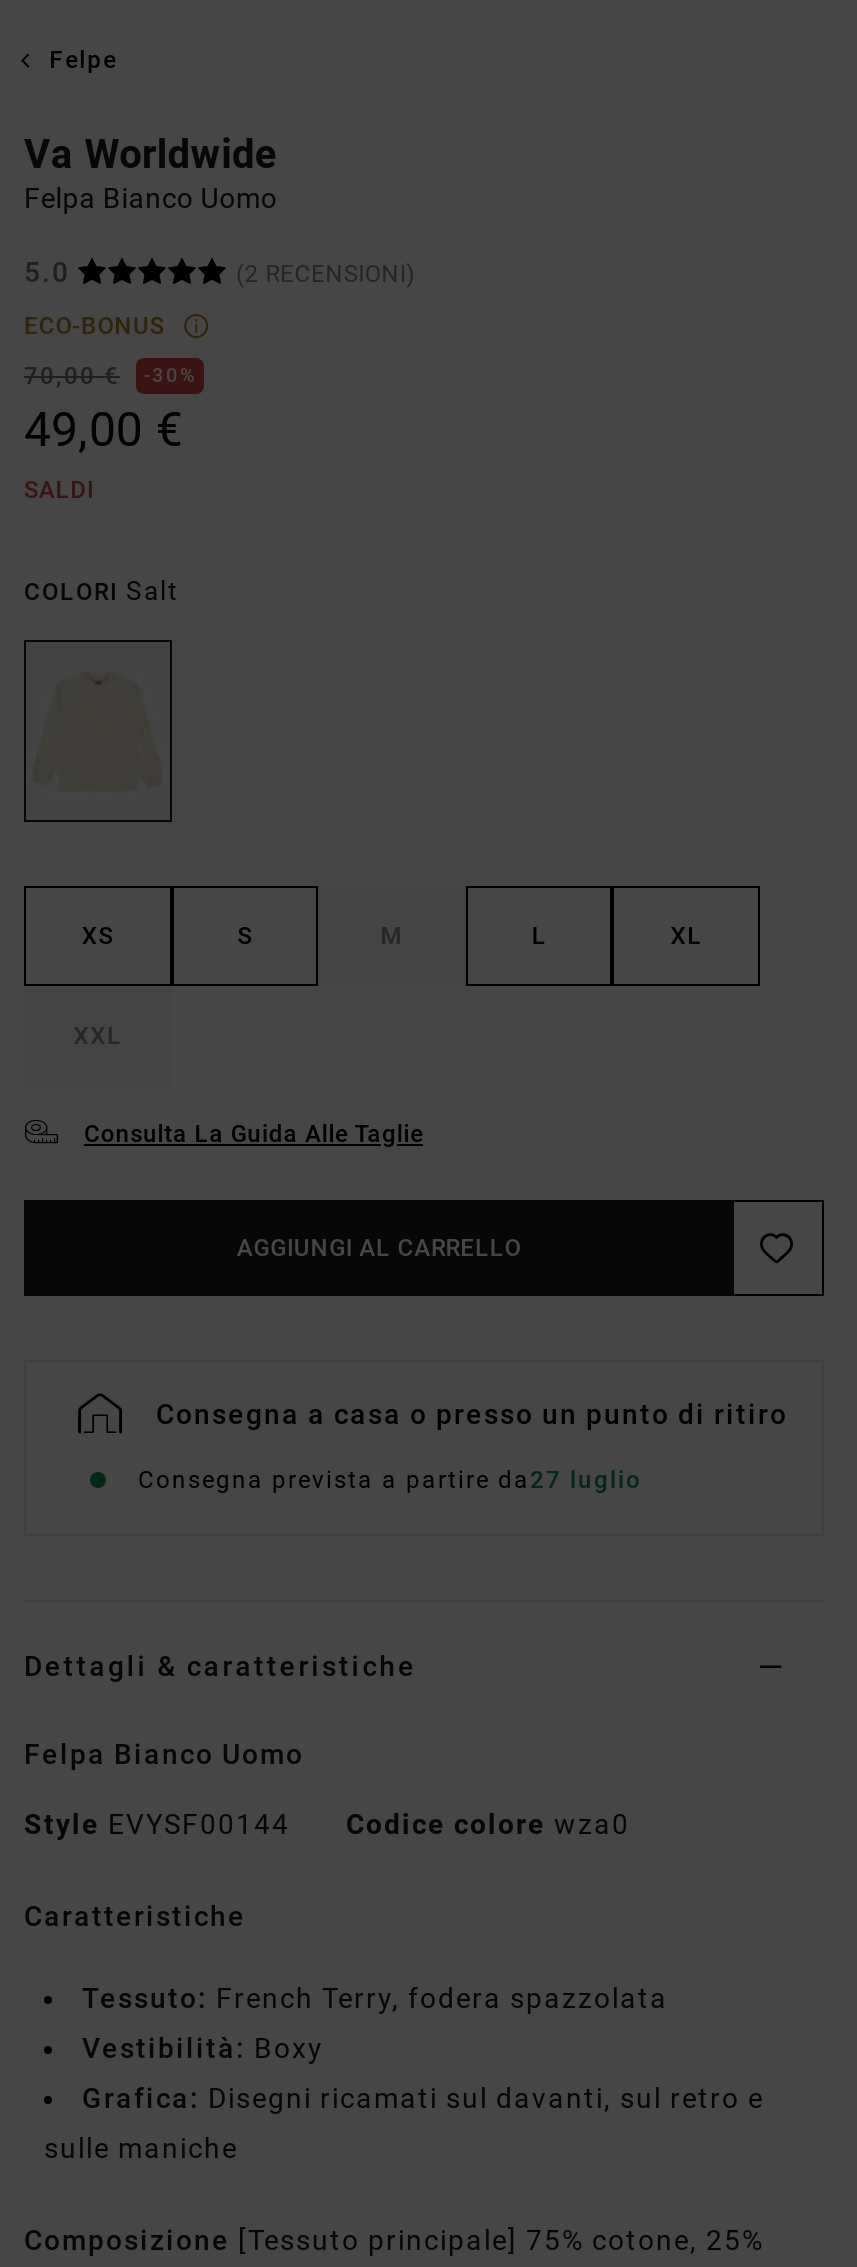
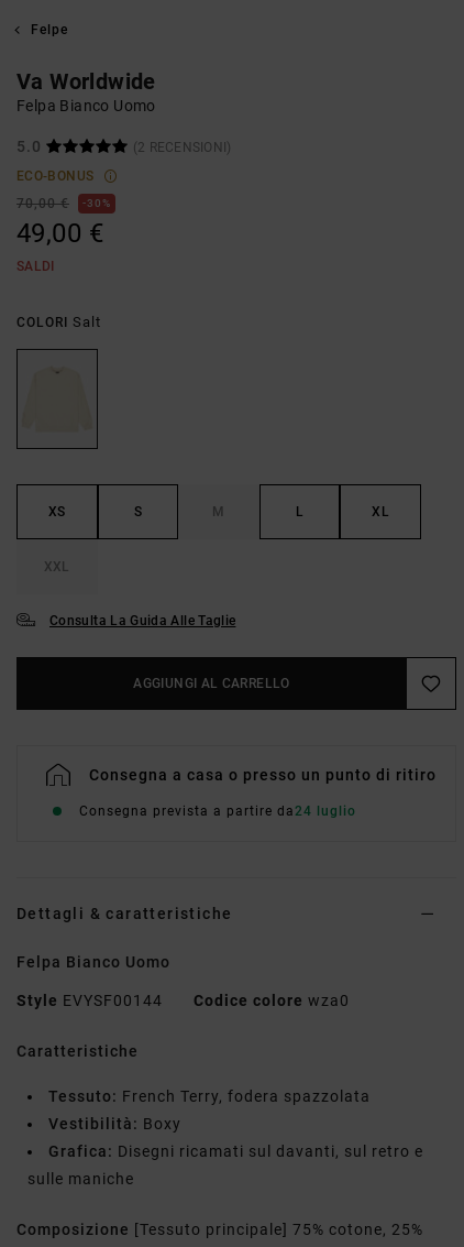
- Consegna prevista a partire da 27 luglio
+ Consegna prevista a partire da 24 luglio
